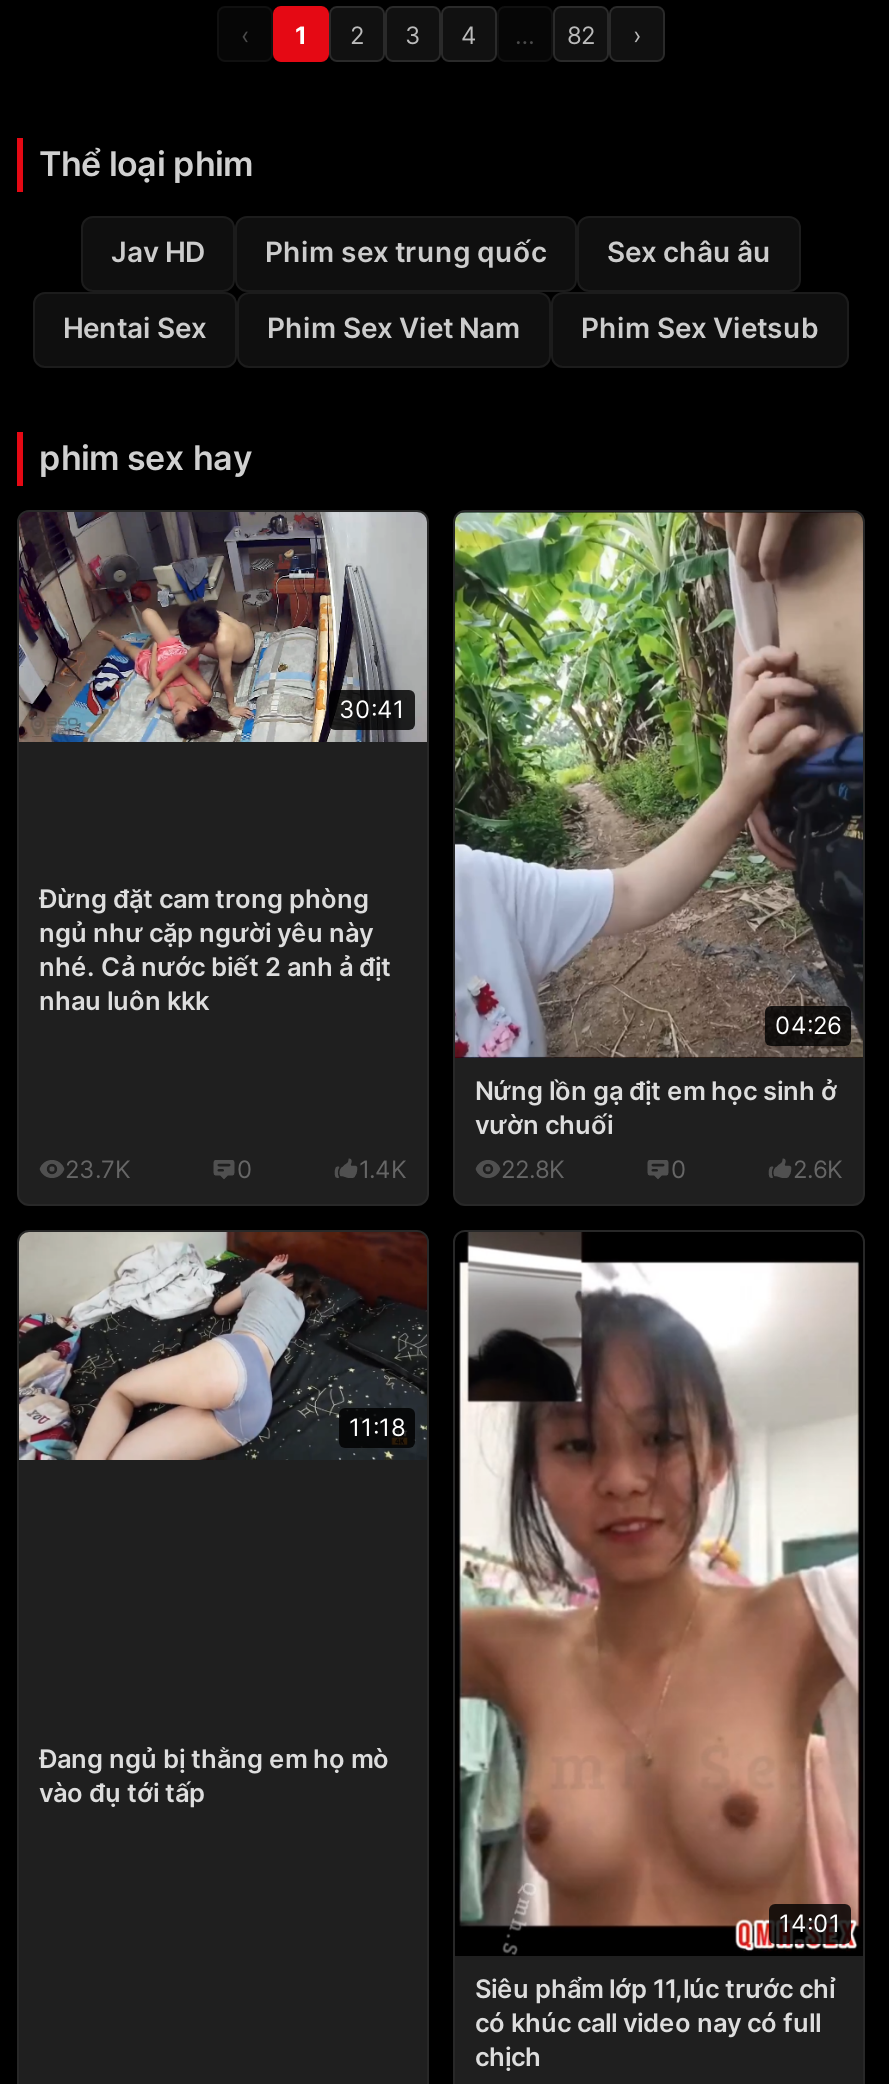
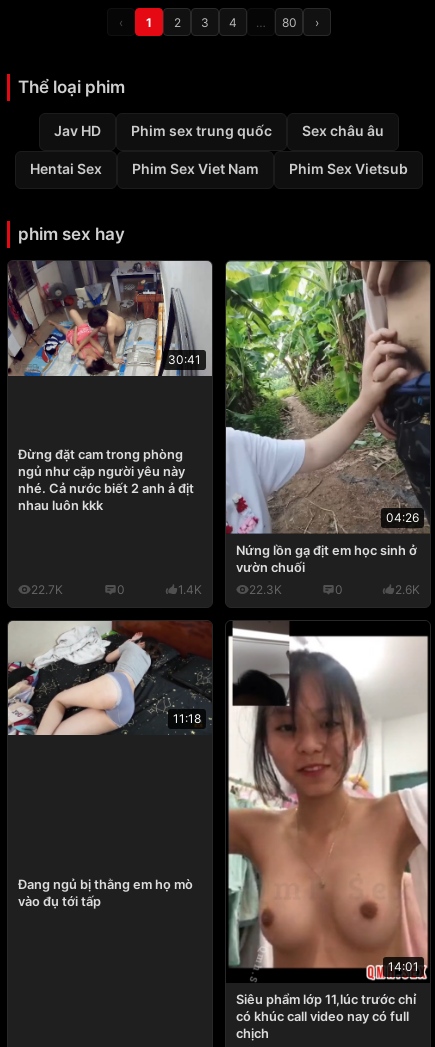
- 82
+ 80

- 23.7K
+ 22.7K

- 22.8K
+ 22.3K
